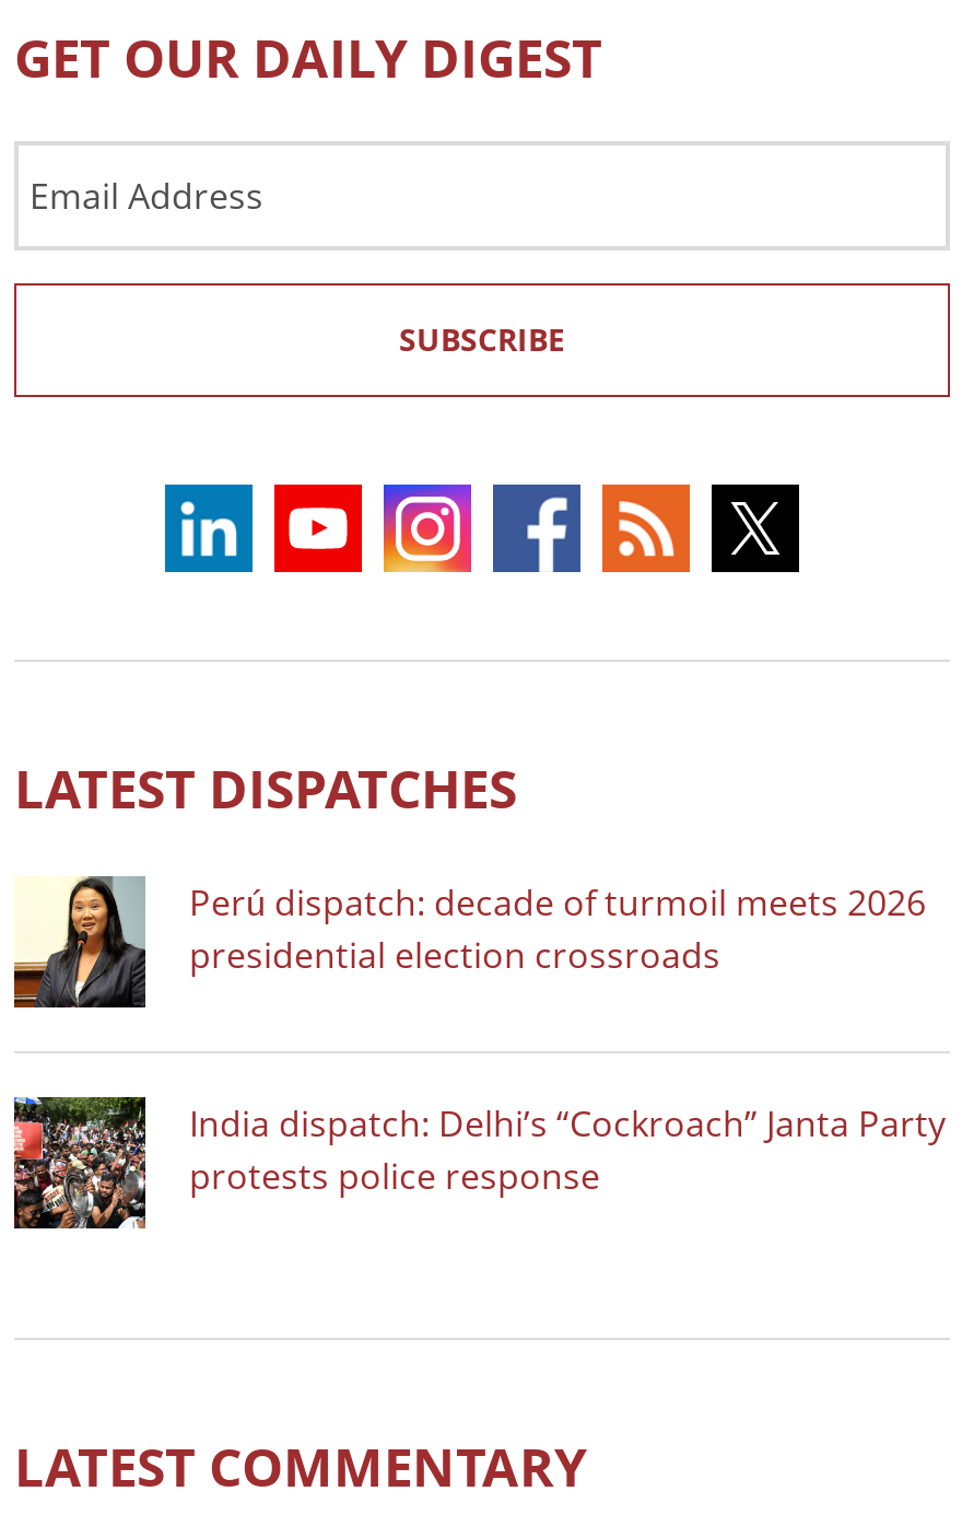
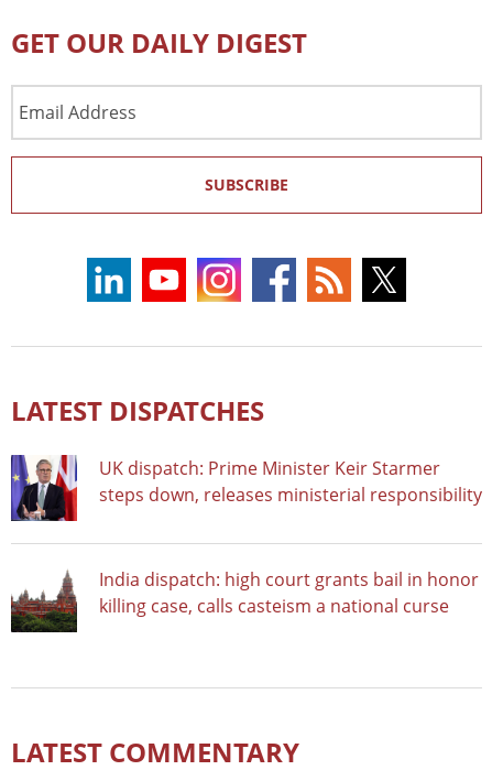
- [image]
- Perú dispatch: decade of turmoil meets 2026
- presidential election crossroads
+ [image]
+ UK dispatch: Prime Minister Keir Starmer
+ steps down, releases ministerial responsibility

- [image]
- India dispatch: Delhi’s “Cockroach” Janta Party
- protests police response
+ [image]
+ India dispatch: high court grants bail in honor
+ killing case, calls casteism a national curse
